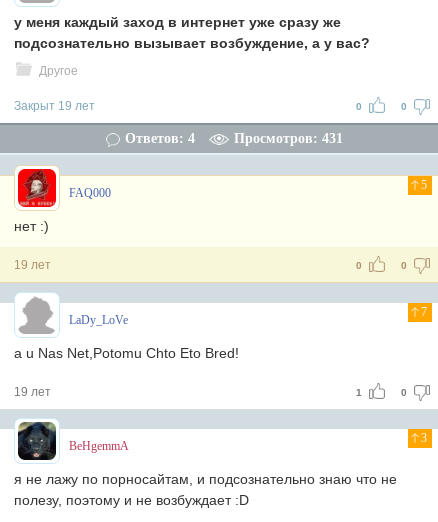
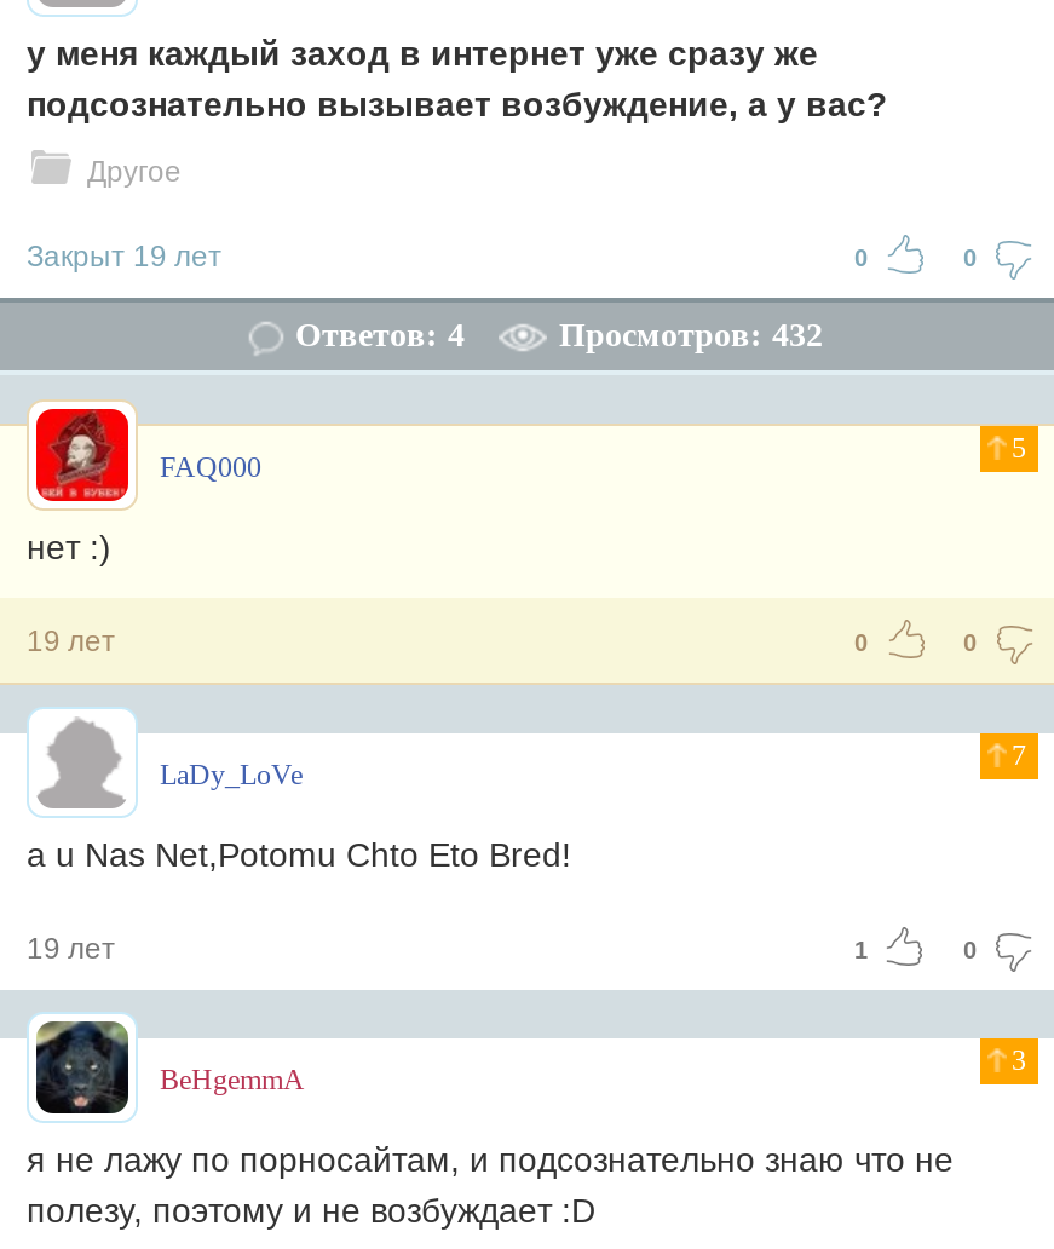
- Просмотров: 431
+ Просмотров: 432
